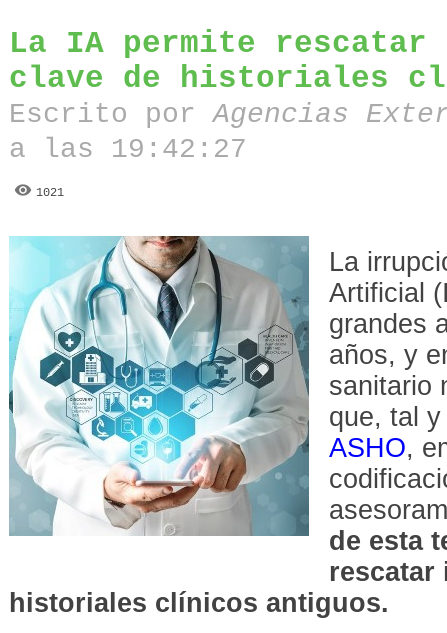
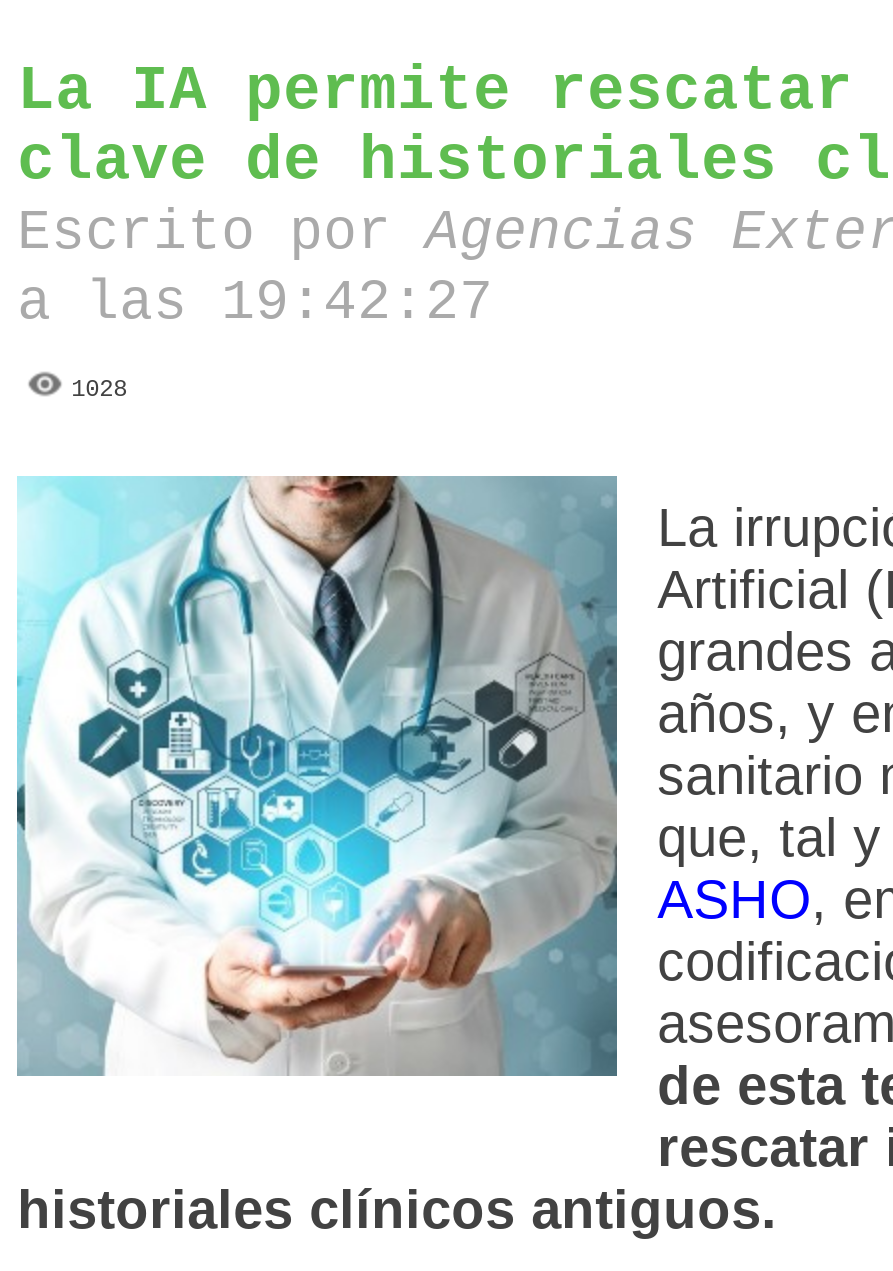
- 1021
+ 1028
